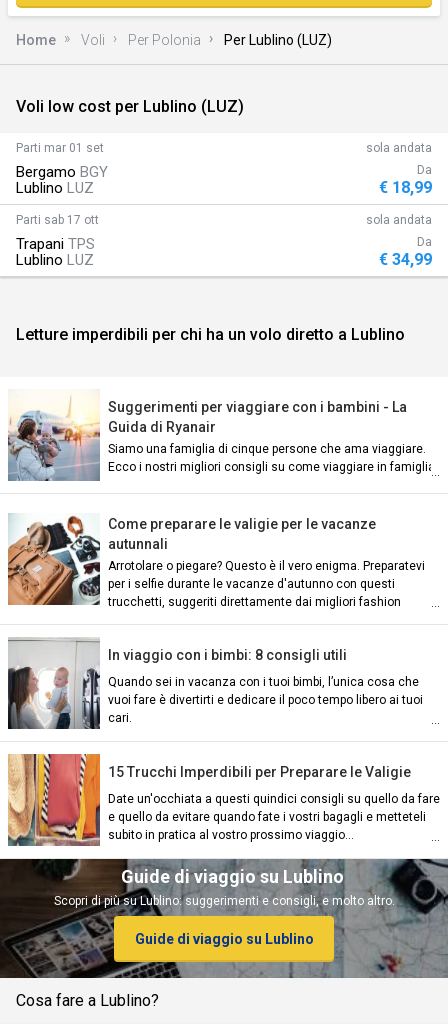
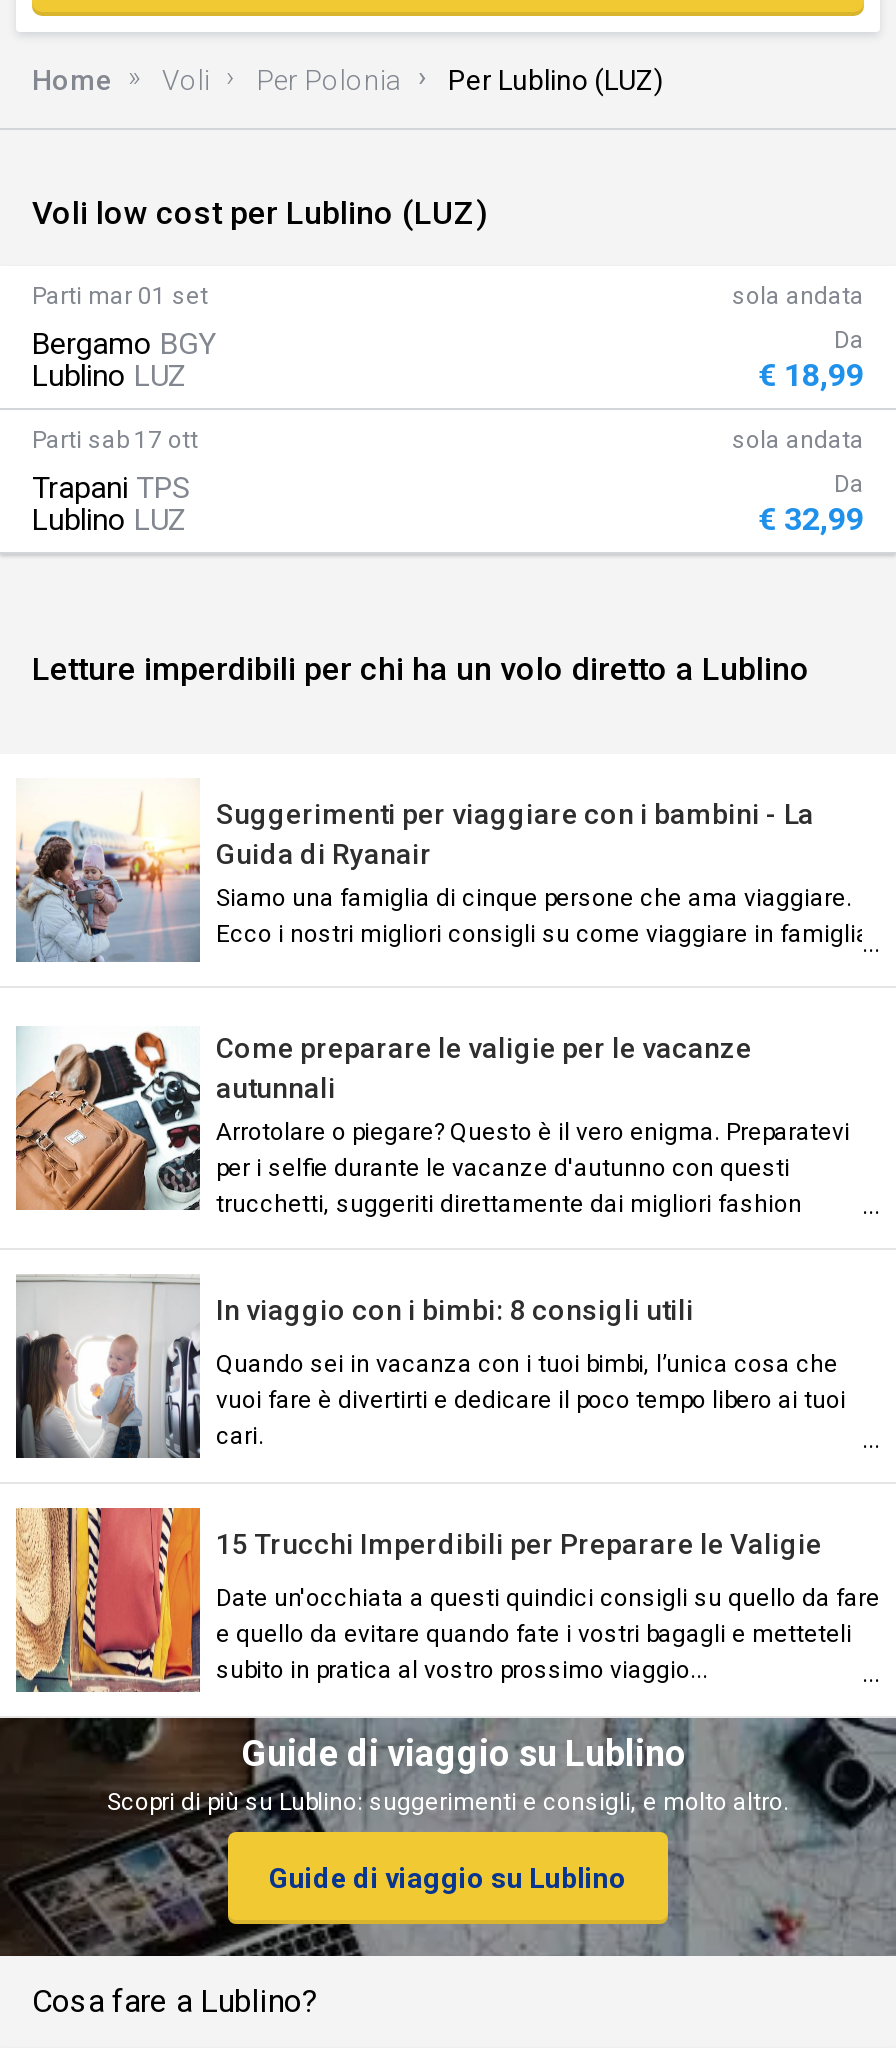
- € 34,99
+ € 32,99
